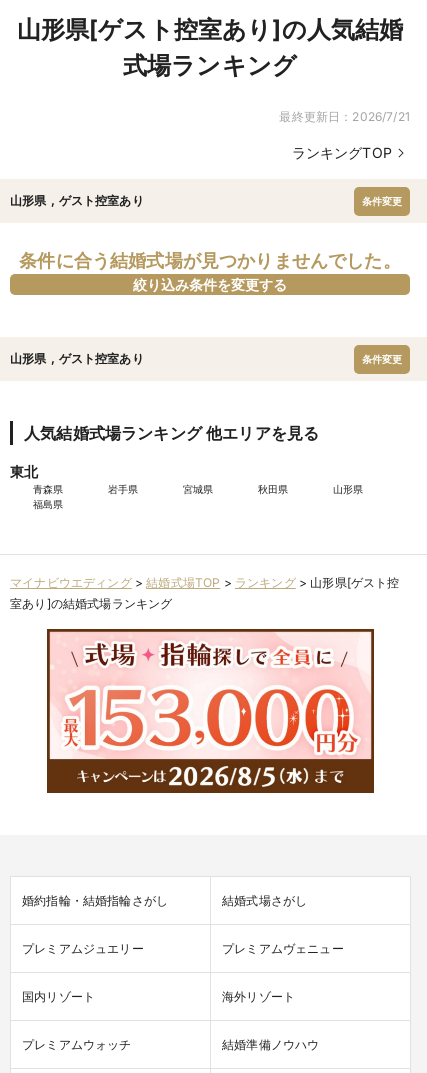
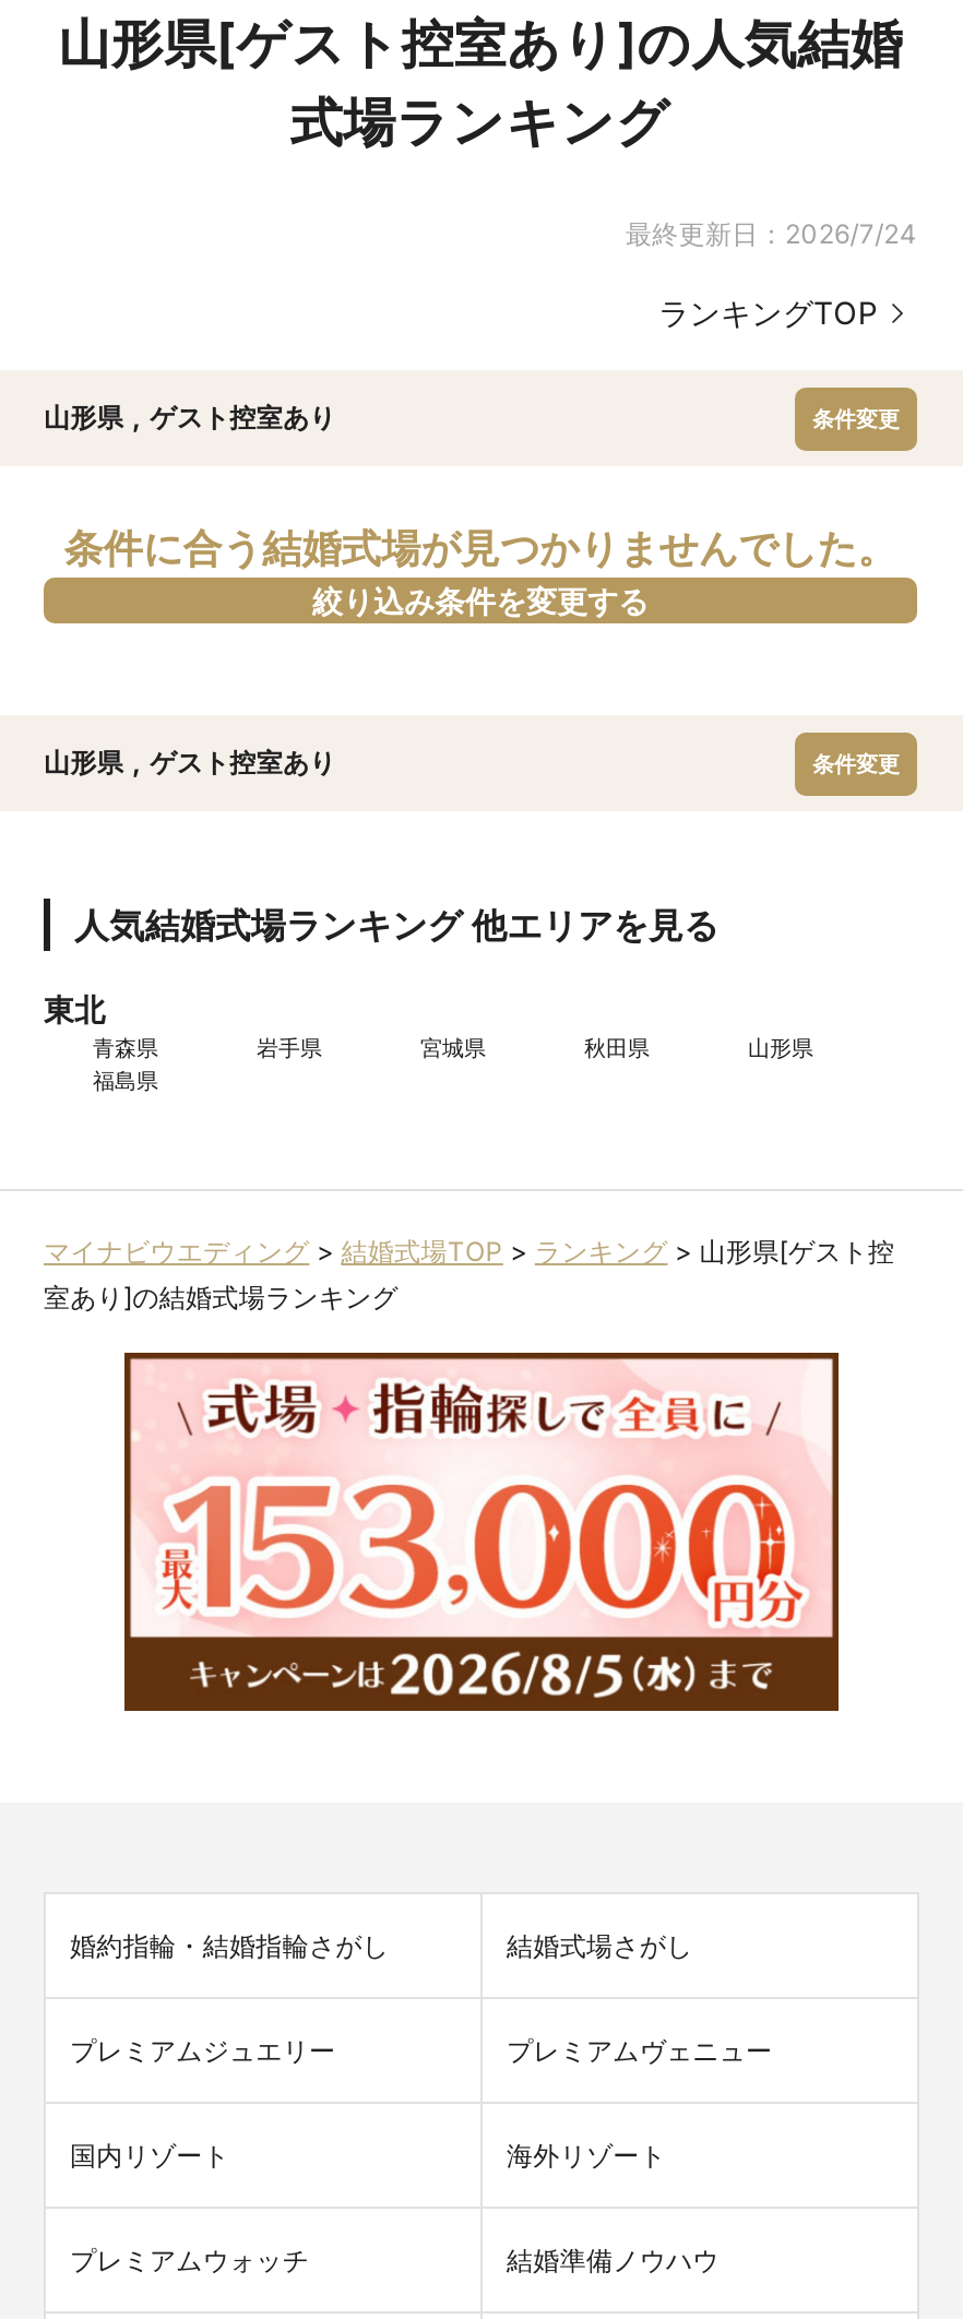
- 最終更新日：2026/7/21
+ 最終更新日：2026/7/24
